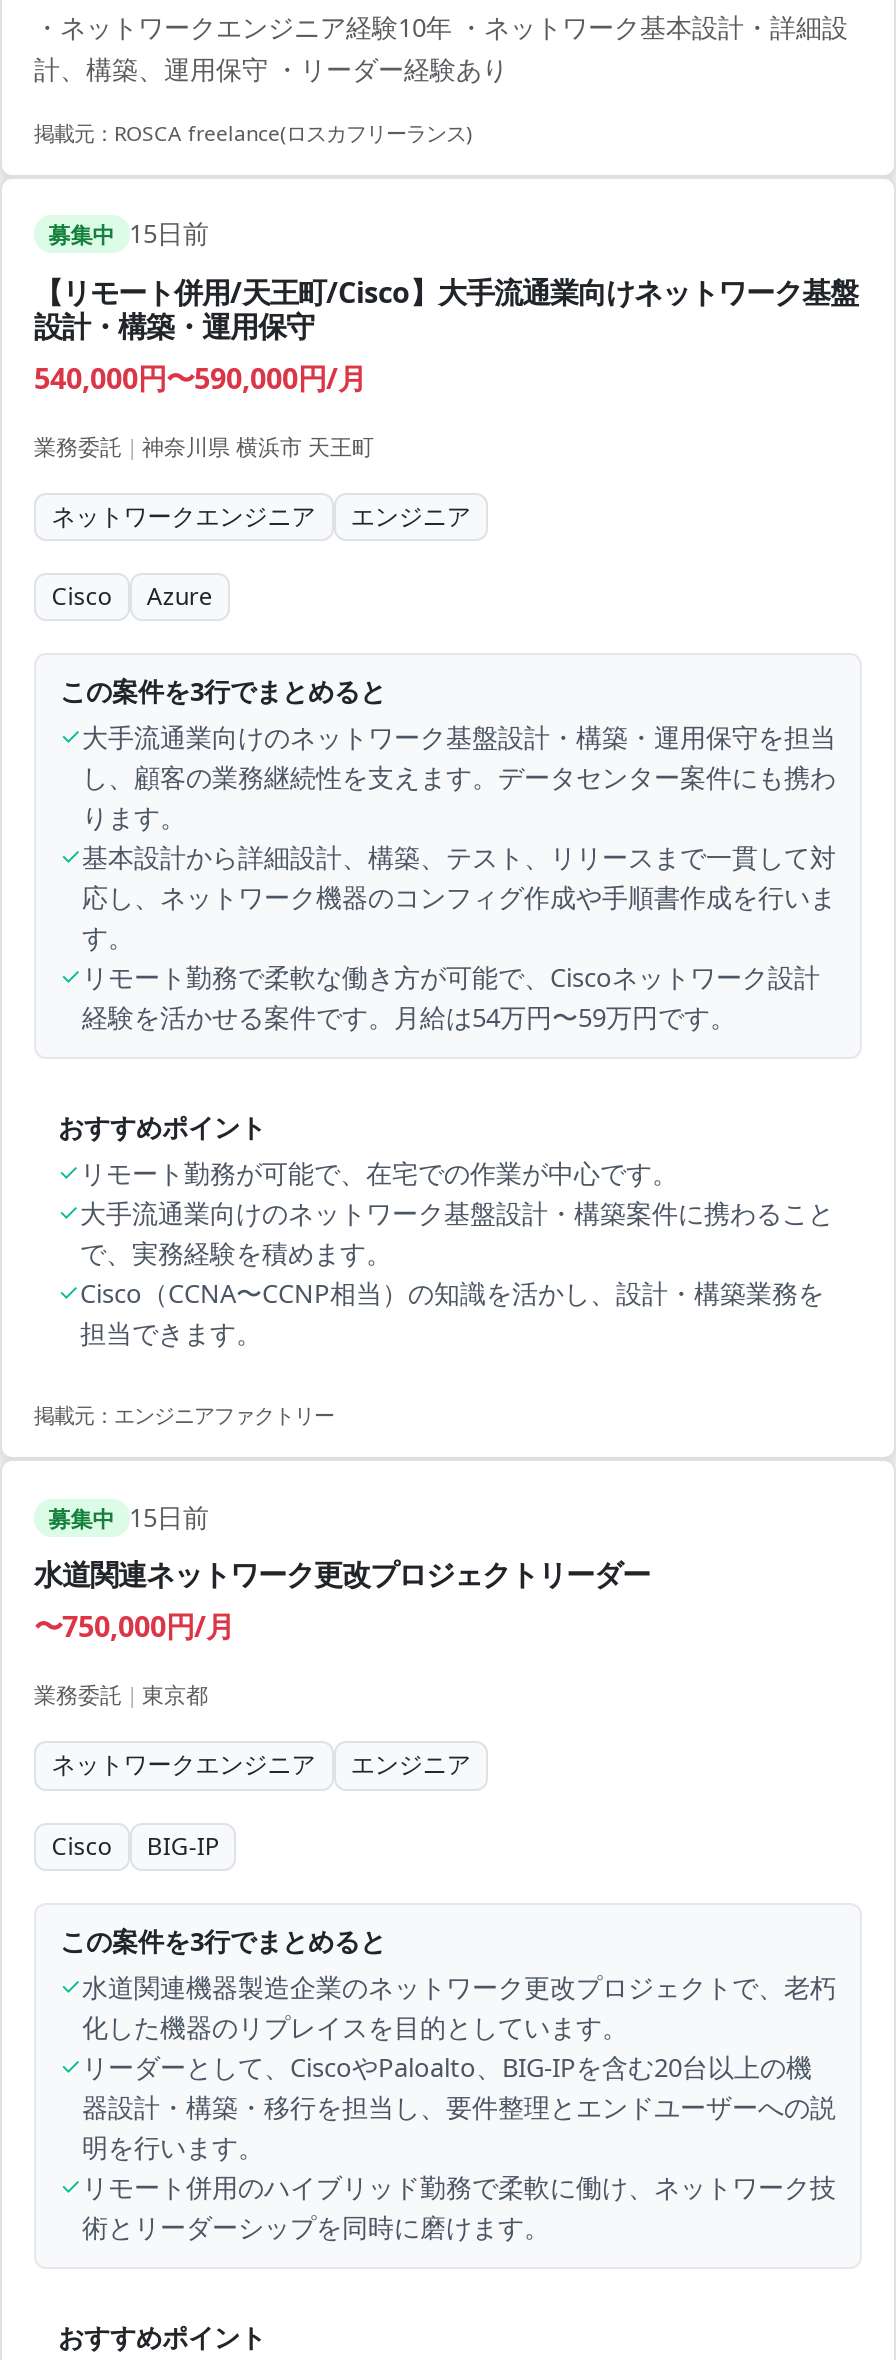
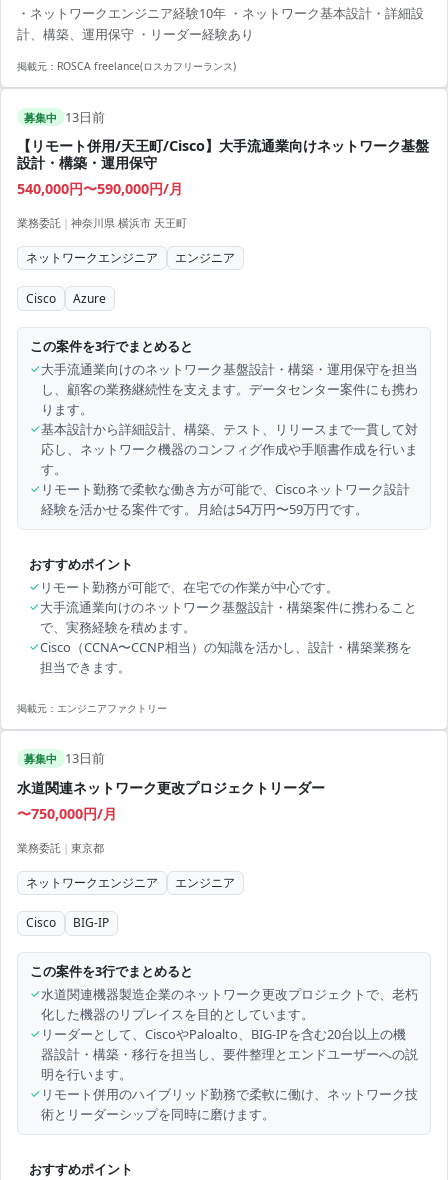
- 募集中 15日前
+ 募集中 13日前

- 募集中 15日前
+ 募集中 13日前
